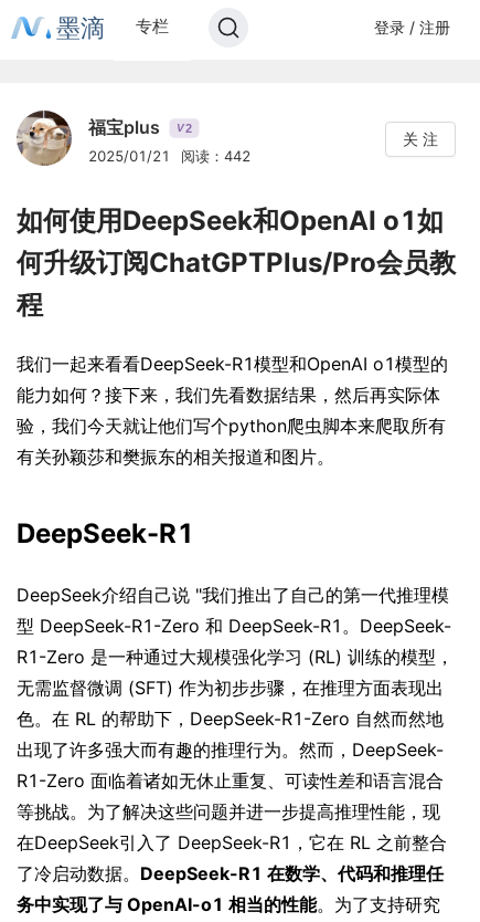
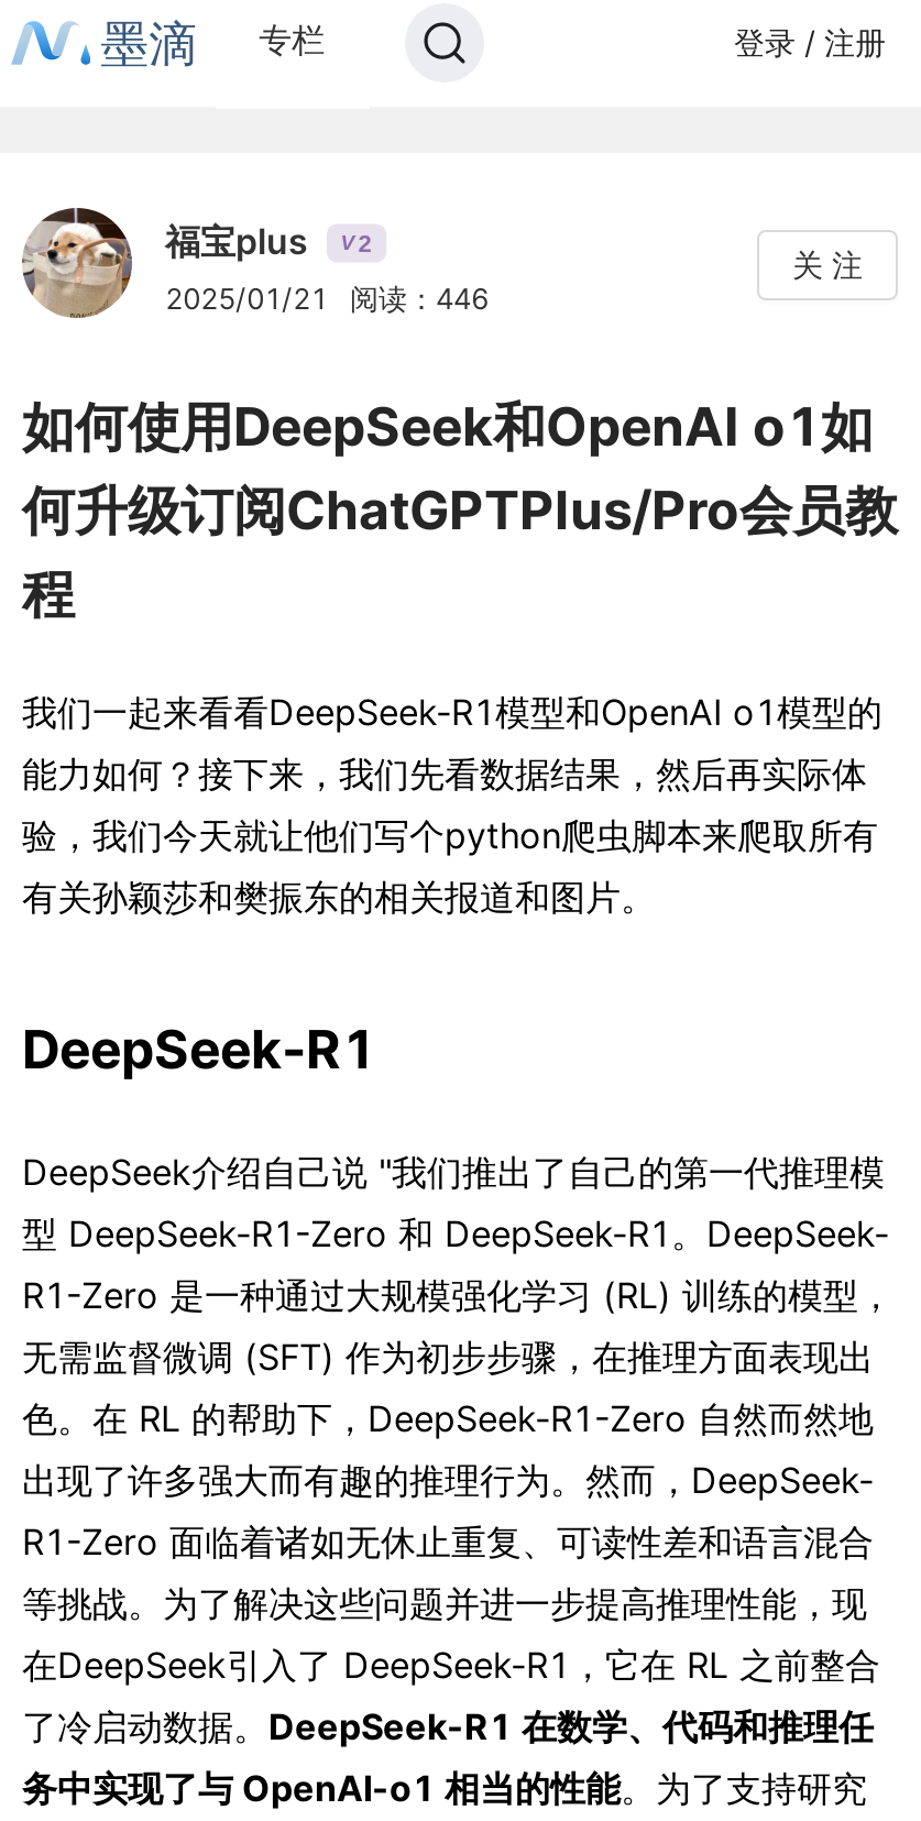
- 2025/01/21 阅读：442
+ 2025/01/21 阅读：446
